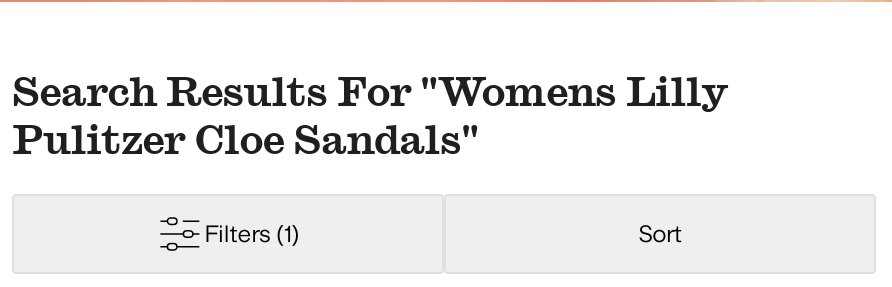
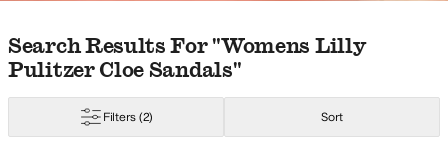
- Filters (1)
+ Filters (2)
